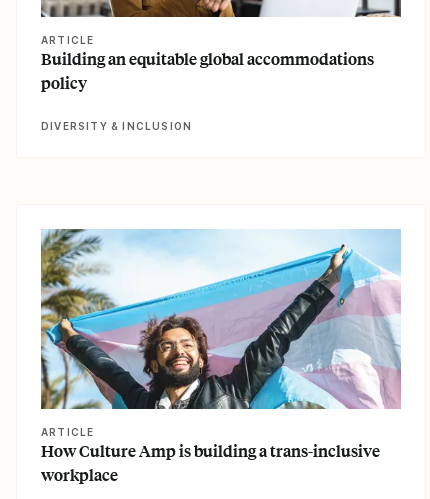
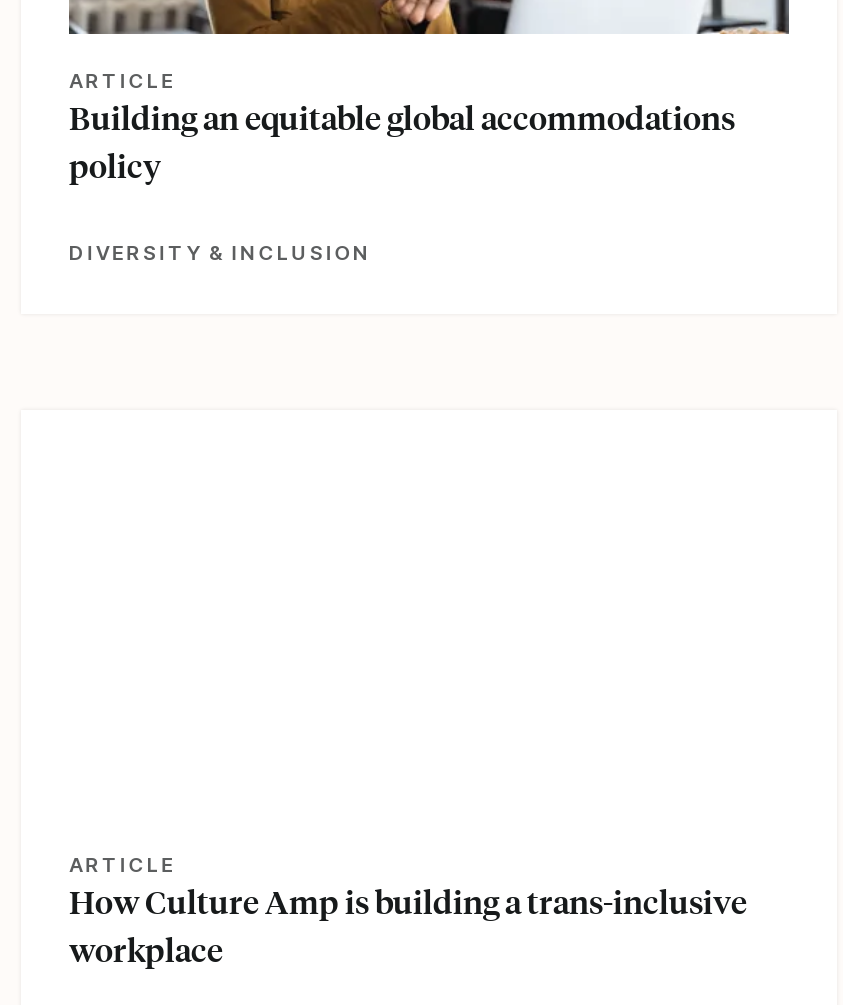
- [image]
